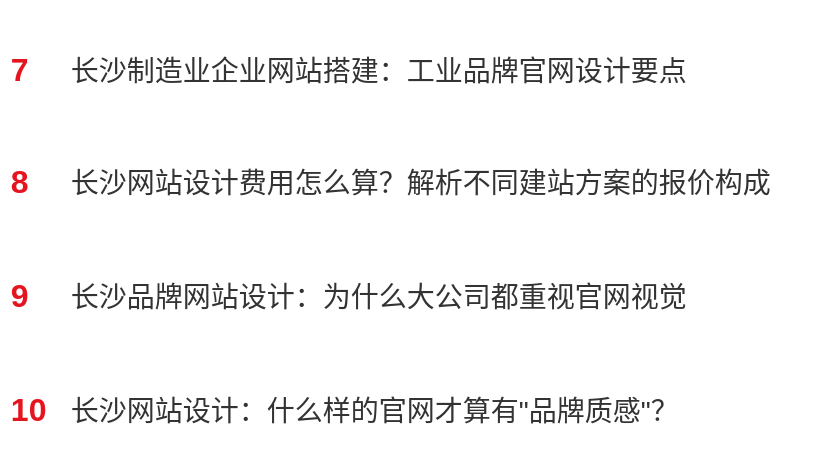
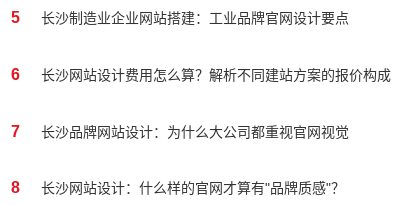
- 7 长沙制造业企业网站搭建：工业品牌官网设计要点
+ 5 长沙制造业企业网站搭建：工业品牌官网设计要点

- 8 长沙网站设计费用怎么算？解析不同建站方案的报价构成
+ 6 长沙网站设计费用怎么算？解析不同建站方案的报价构成

- 9 长沙品牌网站设计：为什么大公司都重视官网视觉
+ 7 长沙品牌网站设计：为什么大公司都重视官网视觉

- 10 长沙网站设计：什么样的官网才算有"品牌质感"？
+ 8 长沙网站设计：什么样的官网才算有"品牌质感"？
